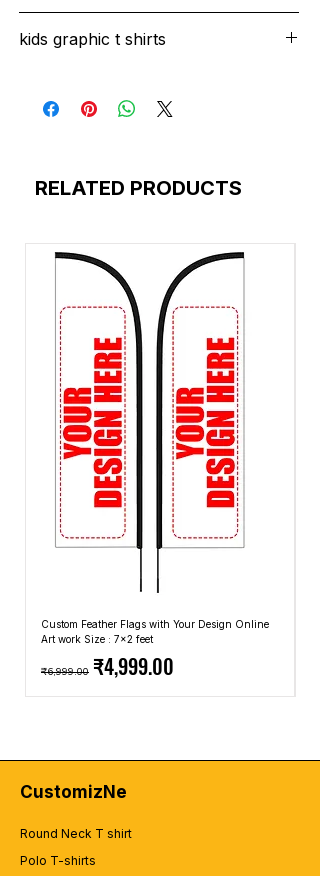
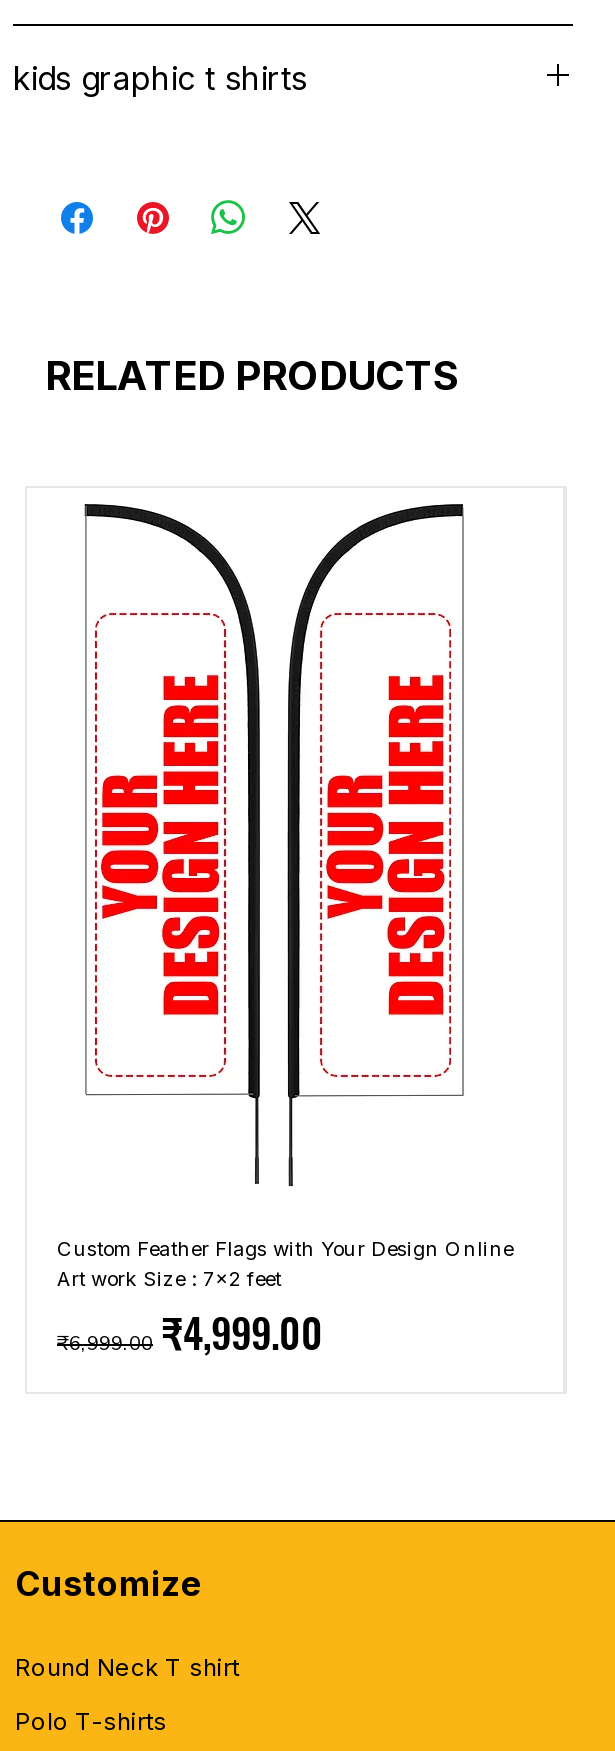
- CustomizNe
+ Customize
